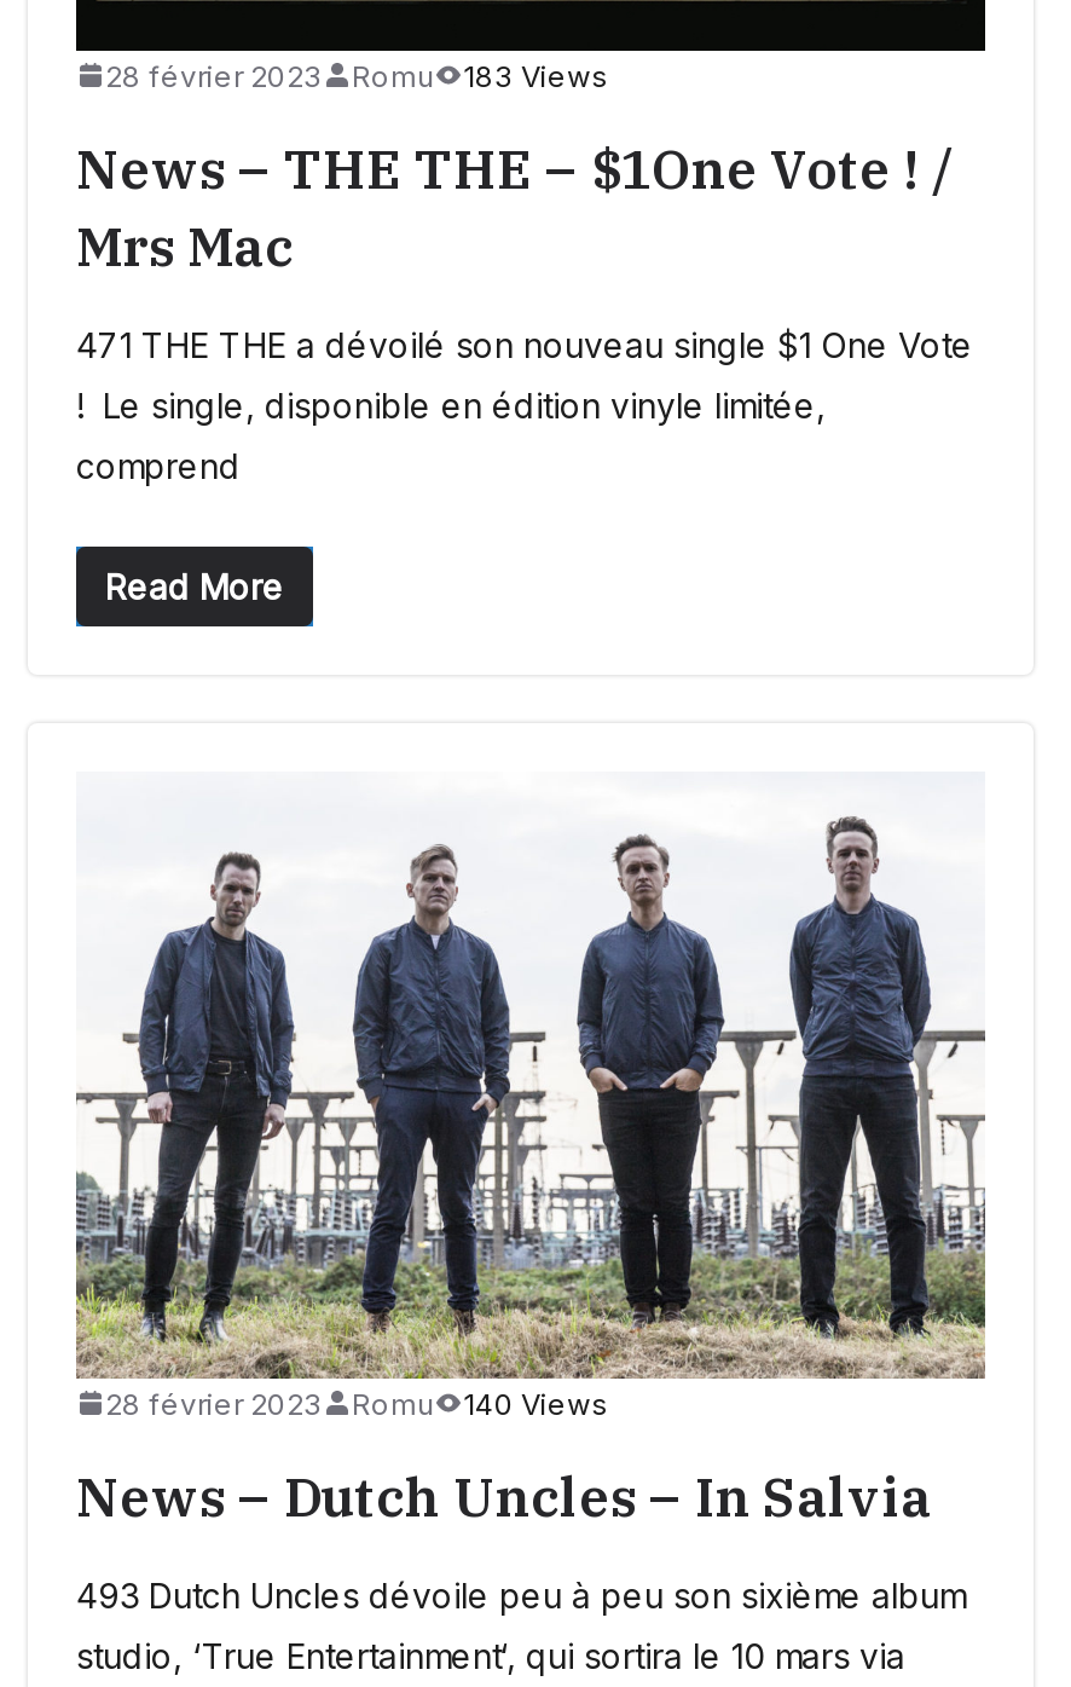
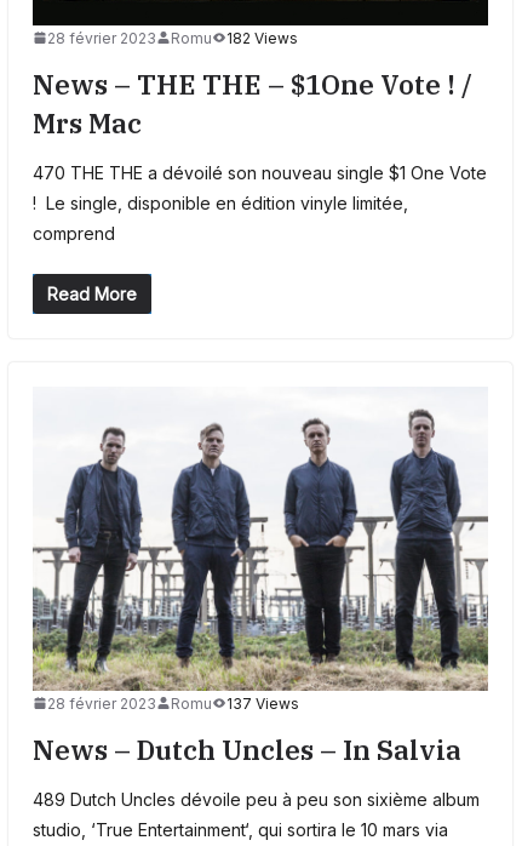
- 28 février 2023 Romu 183 Views
+ 28 février 2023 Romu 182 Views

- 471 THE THE a dévoilé son nouveau single $1 One Vote
+ 470 THE THE a dévoilé son nouveau single $1 One Vote

- 28 février 2023 Romu 140 Views
+ 28 février 2023 Romu 137 Views

- 493 Dutch Uncles dévoile peu à peu son sixième album
+ 489 Dutch Uncles dévoile peu à peu son sixième album
